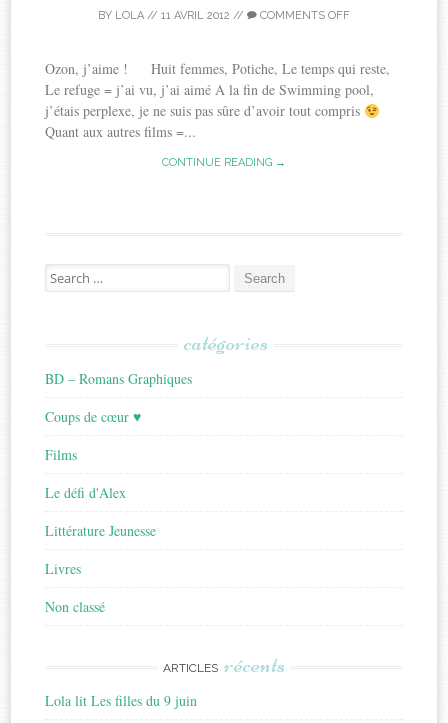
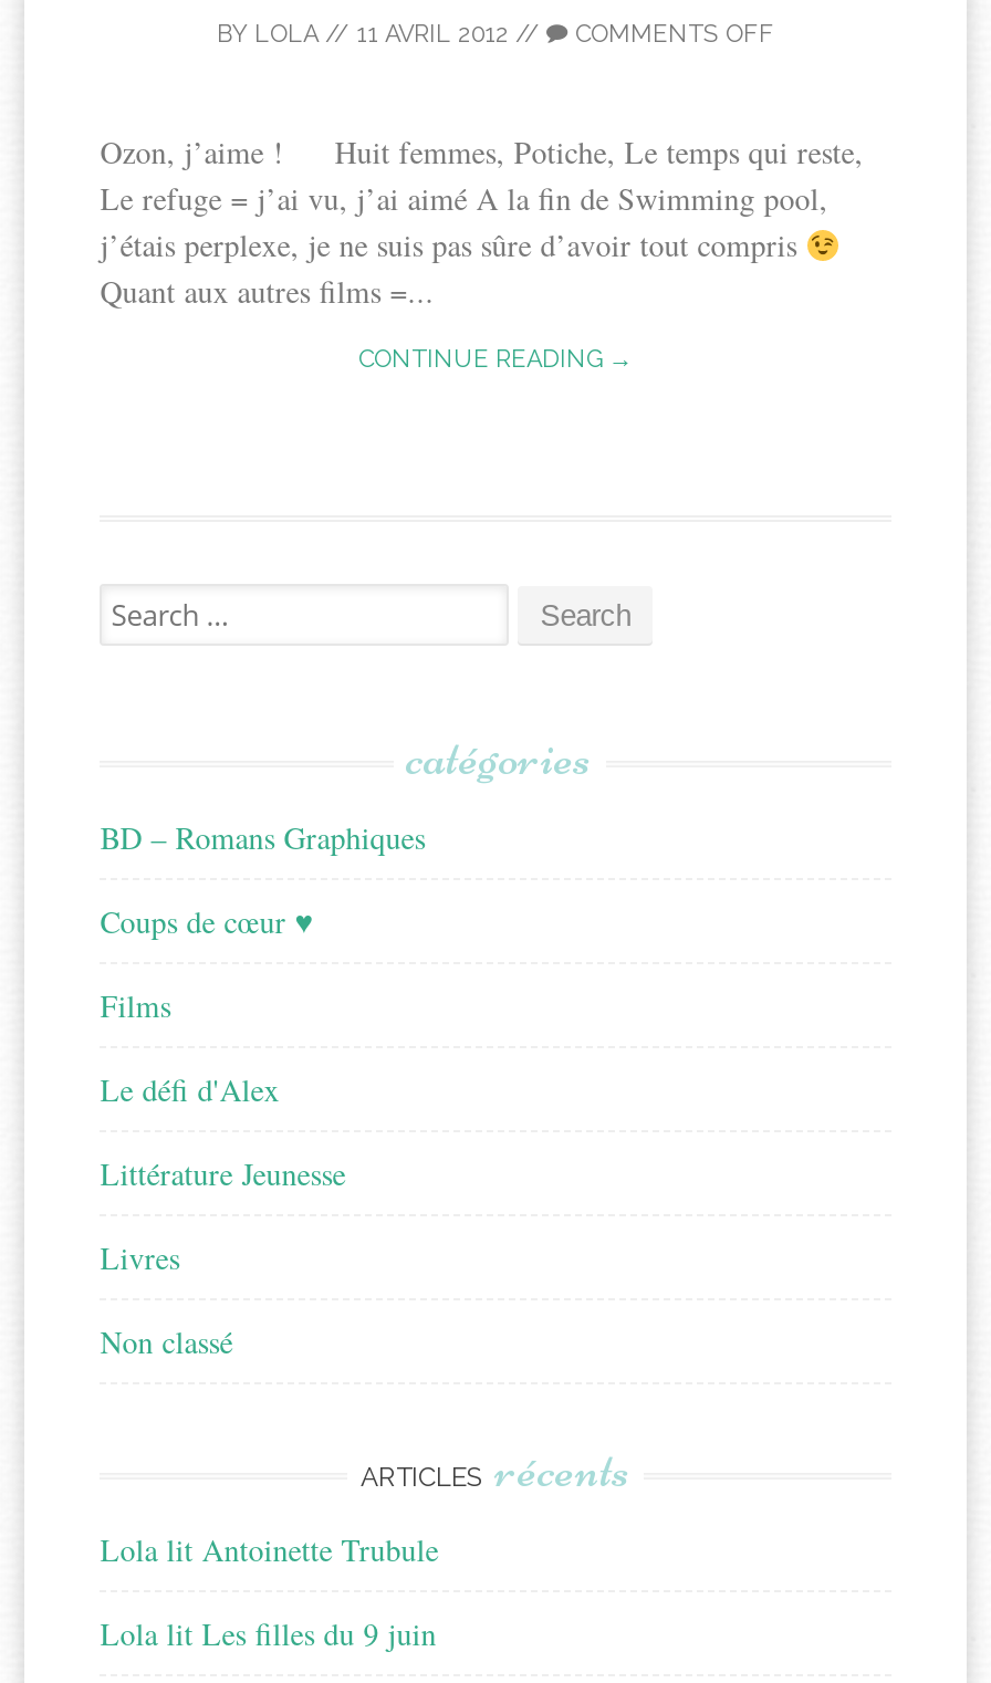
+ Lola lit Antoinette Trubule
